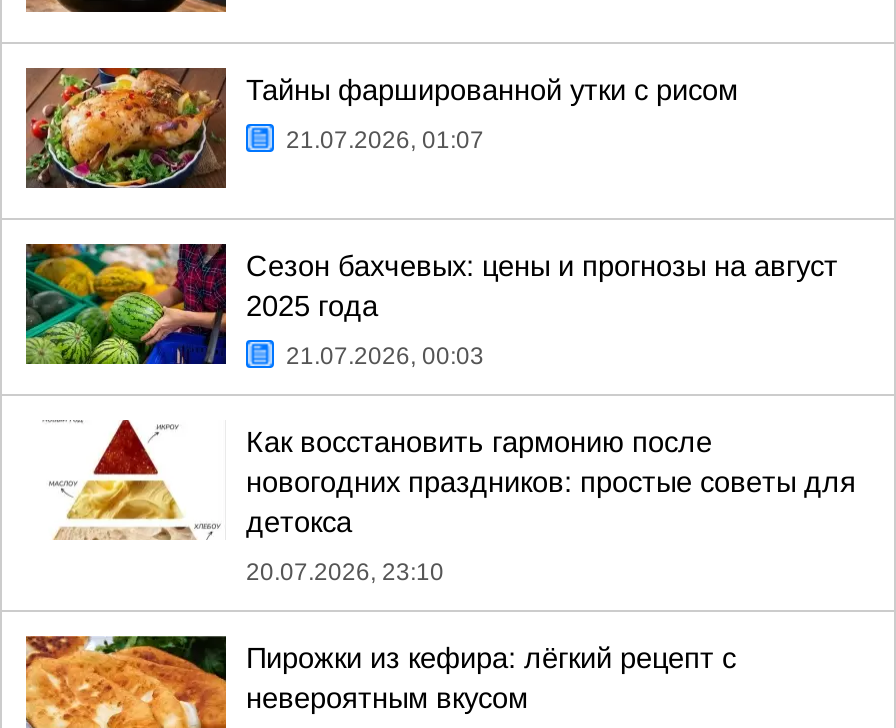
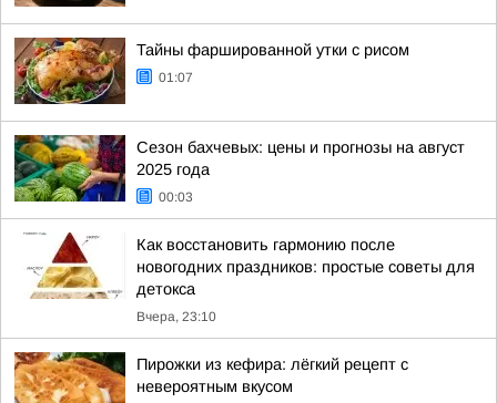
- 21.07.2026, 01:07
+ 01:07

- 21.07.2026, 00:03
+ 00:03

- 20.07.2026, 23:10
+ Вчера, 23:10
